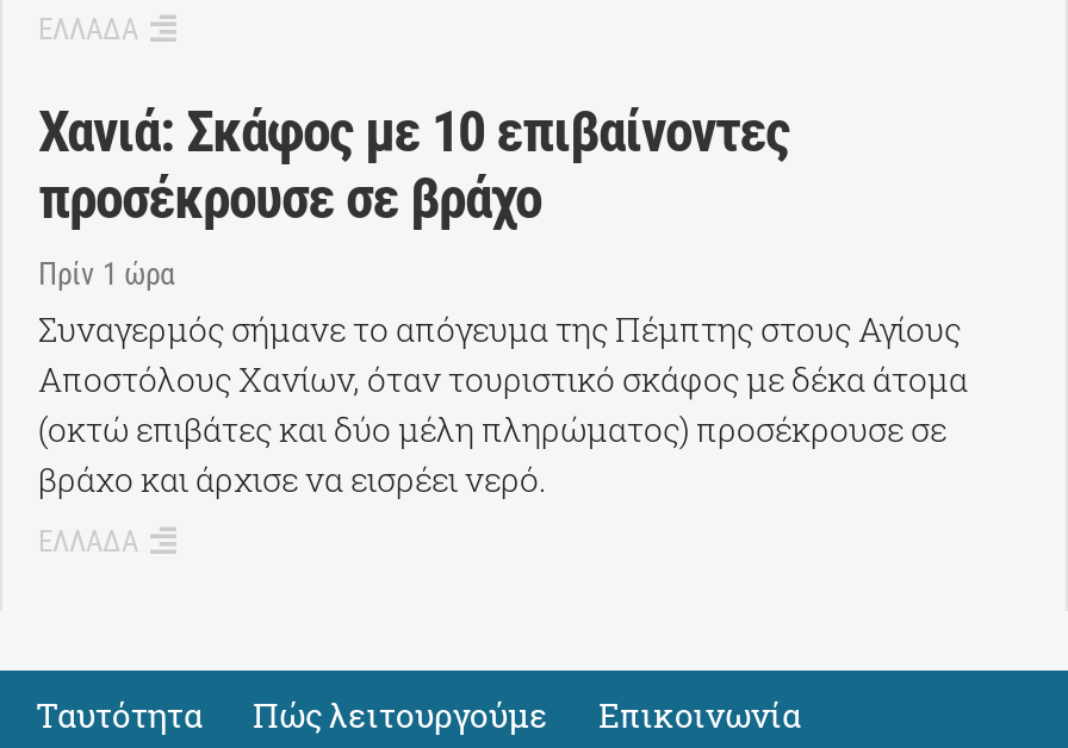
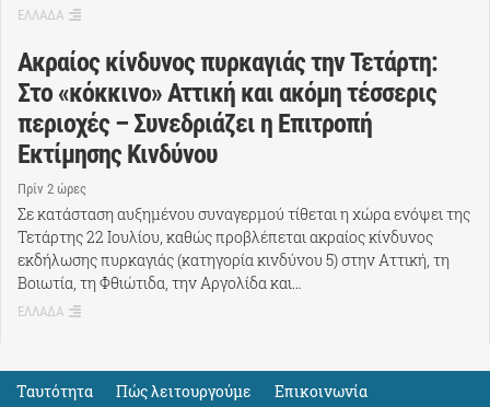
- Χανιά: Σκάφος με 10 επιβαίνοντες
- προσέκρουσε σε βράχο
- Πρίν 1 ώρα
- Συναγερμός σήμανε το απόγευμα της Πέμπτης στους Αγίους
- Αποστόλους Χανίων, όταν τουριστικό σκάφος με δέκα άτομα
- (οκτώ επιβάτες και δύο μέλη πληρώματος) προσέκρουσε σε
- βράχο και άρχισε να εισρέει νερό.
+ Ακραίος κίνδυνος πυρκαγιάς την Τετάρτη:
+ Στο «κόκκινο» Αττική και ακόμη τέσσερις
+ περιοχές – Συνεδριάζει η Επιτροπή
+ Εκτίμησης Κινδύνου
+ Πρίν 2 ώρες
+ Σε κατάσταση αυξημένου συναγερμού τίθεται η χώρα ενόψει της
+ Τετάρτης 22 Ιουλίου, καθώς προβλέπεται ακραίος κίνδυνος
+ εκδήλωσης πυρκαγιάς (κατηγορία κινδύνου 5) στην Αττική, τη
+ Βοιωτία, τη Φθιώτιδα, την Αργολίδα και…
